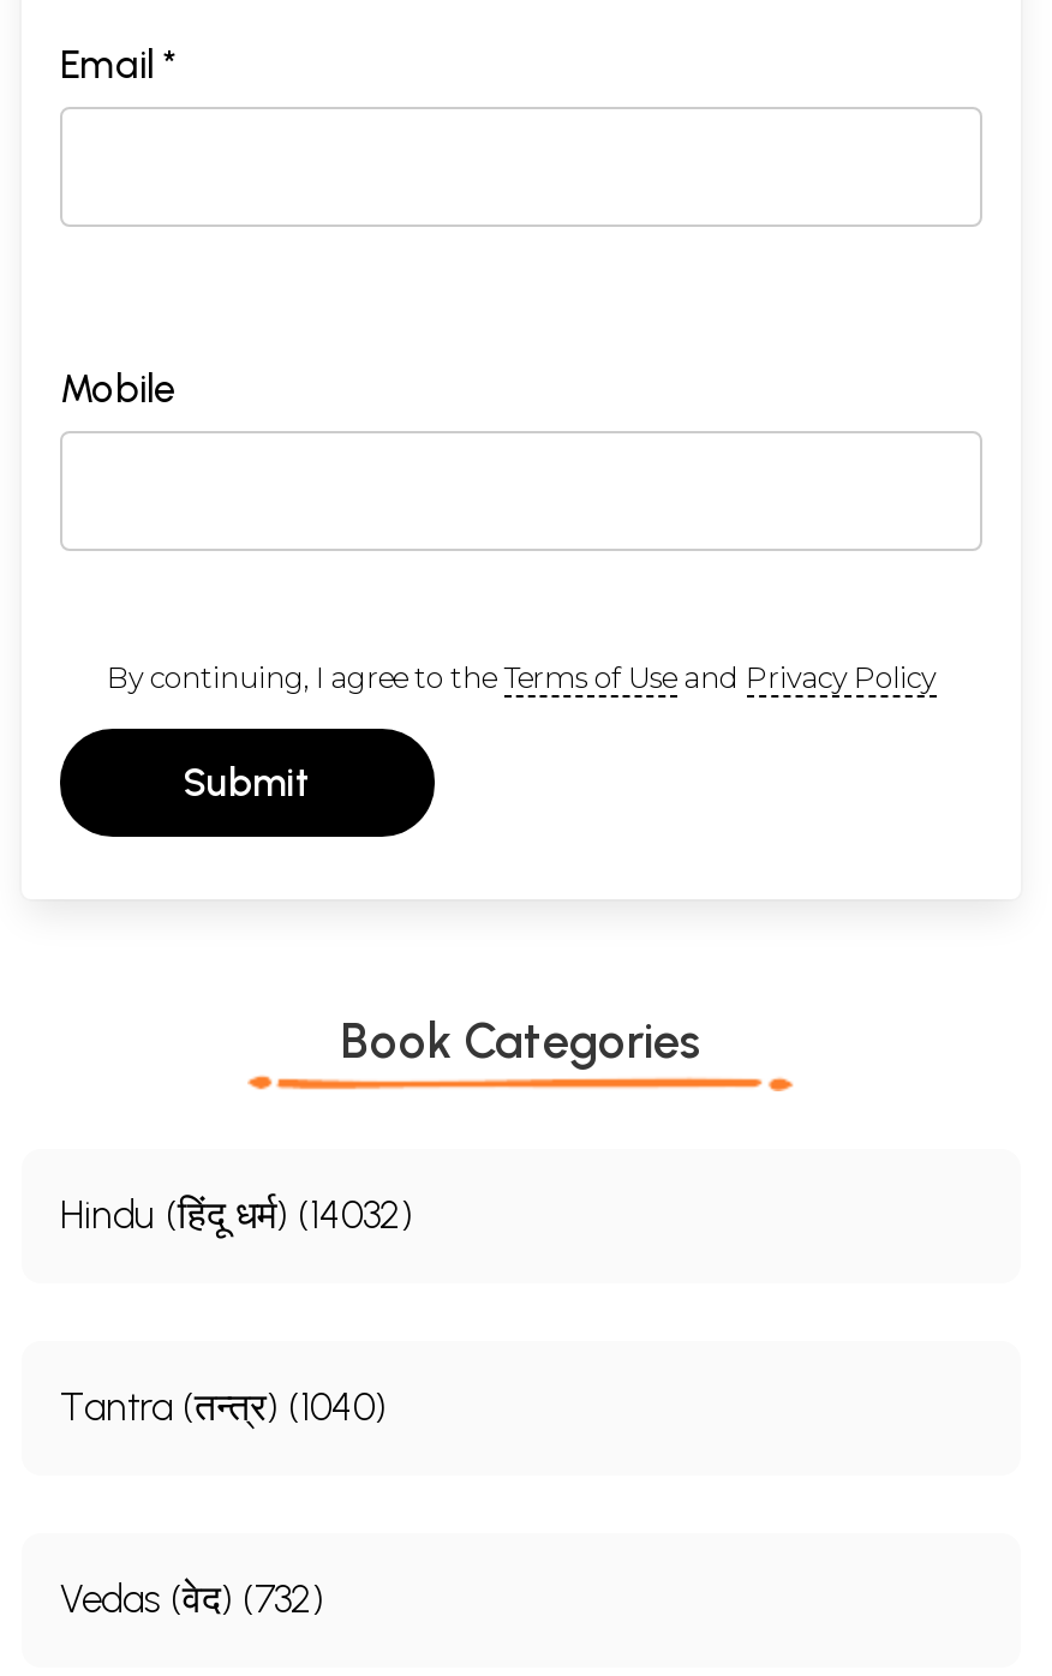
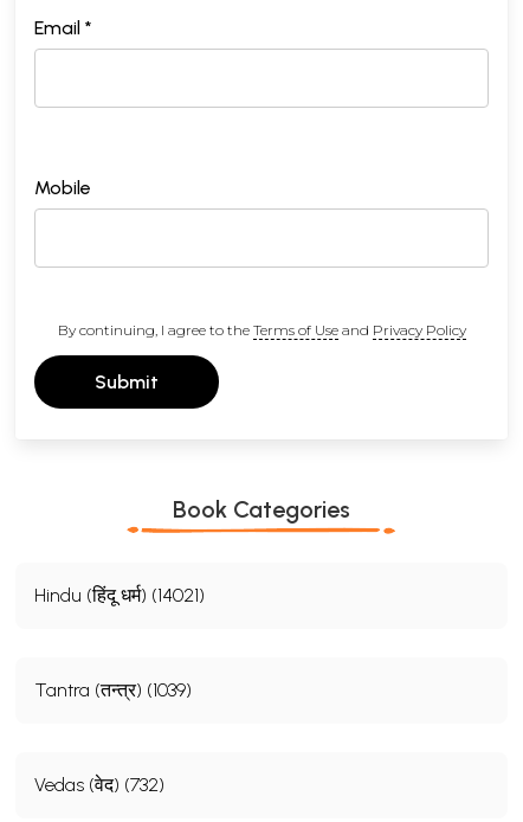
- Hindu (हिंदू धर्म) (14032)
+ Hindu (हिंदू धर्म) (14021)

- Tantra (तन्त्र) (1040)
+ Tantra (तन्त्र) (1039)
